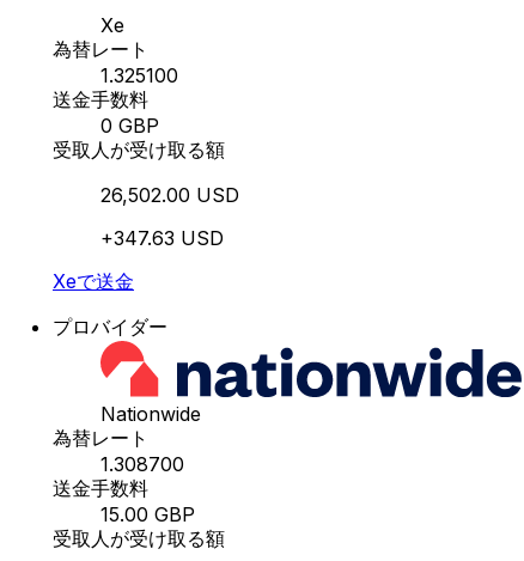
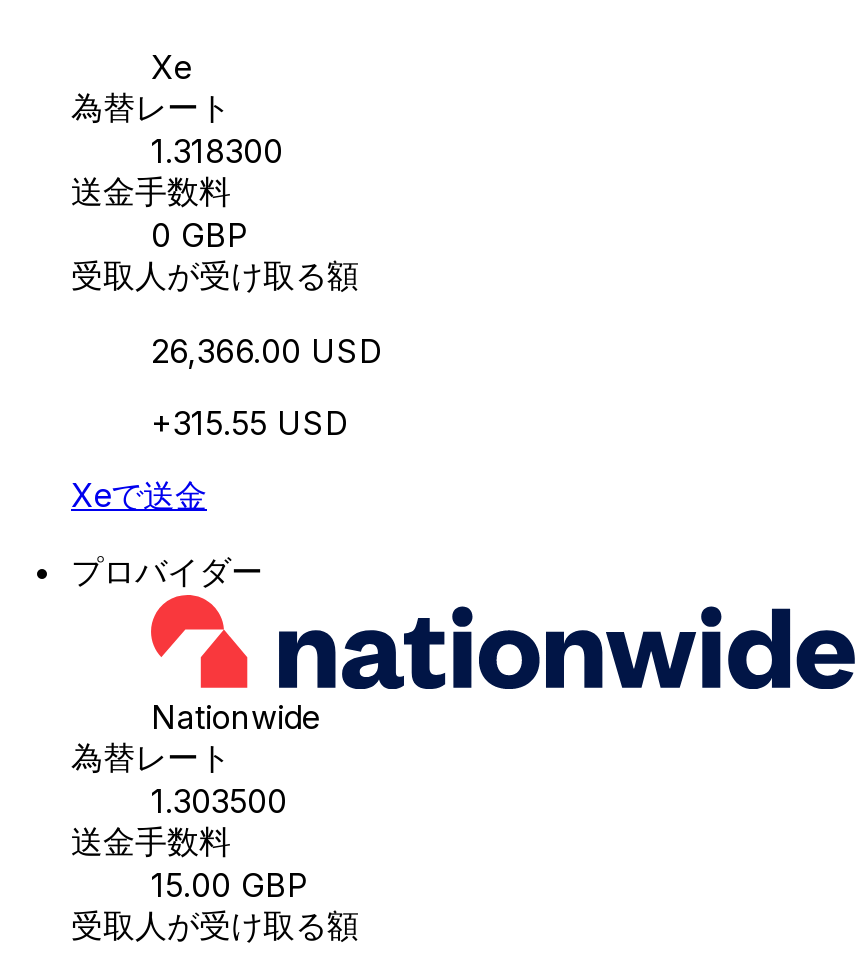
- 1.325100
+ 1.318300

- 26,502.00 USD
+ 26,366.00 USD

- +347.63 USD
+ +315.55 USD

- 1.308700
+ 1.303500
